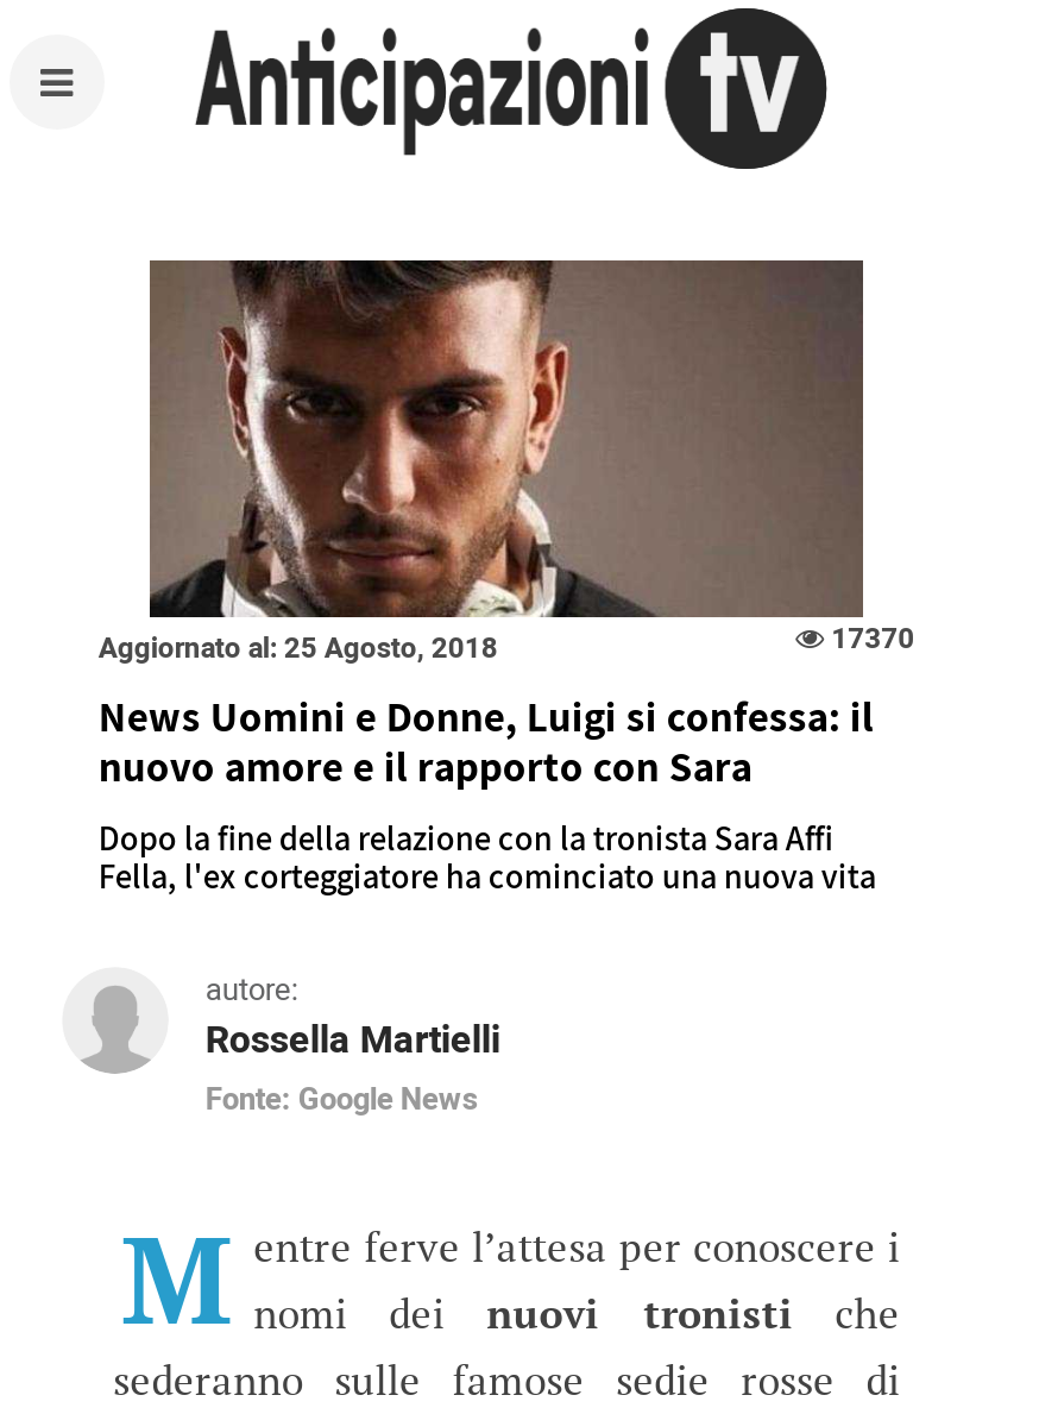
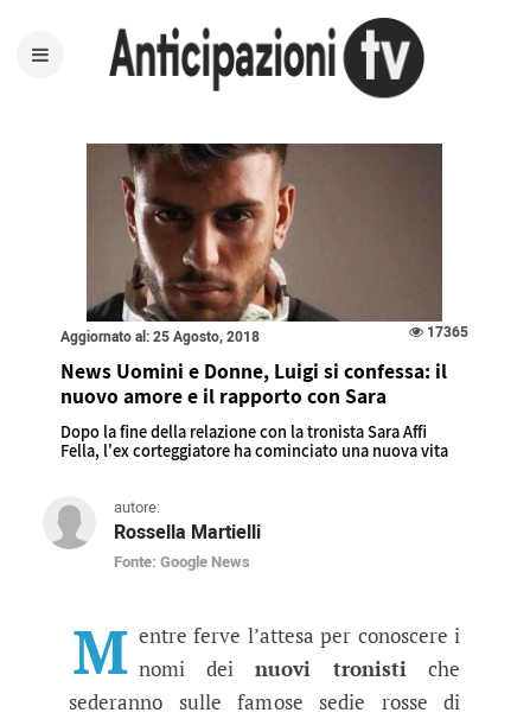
- 17370
+ 17365
